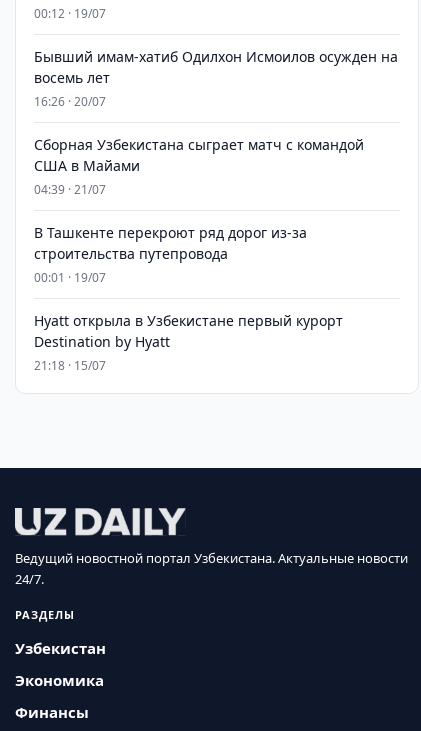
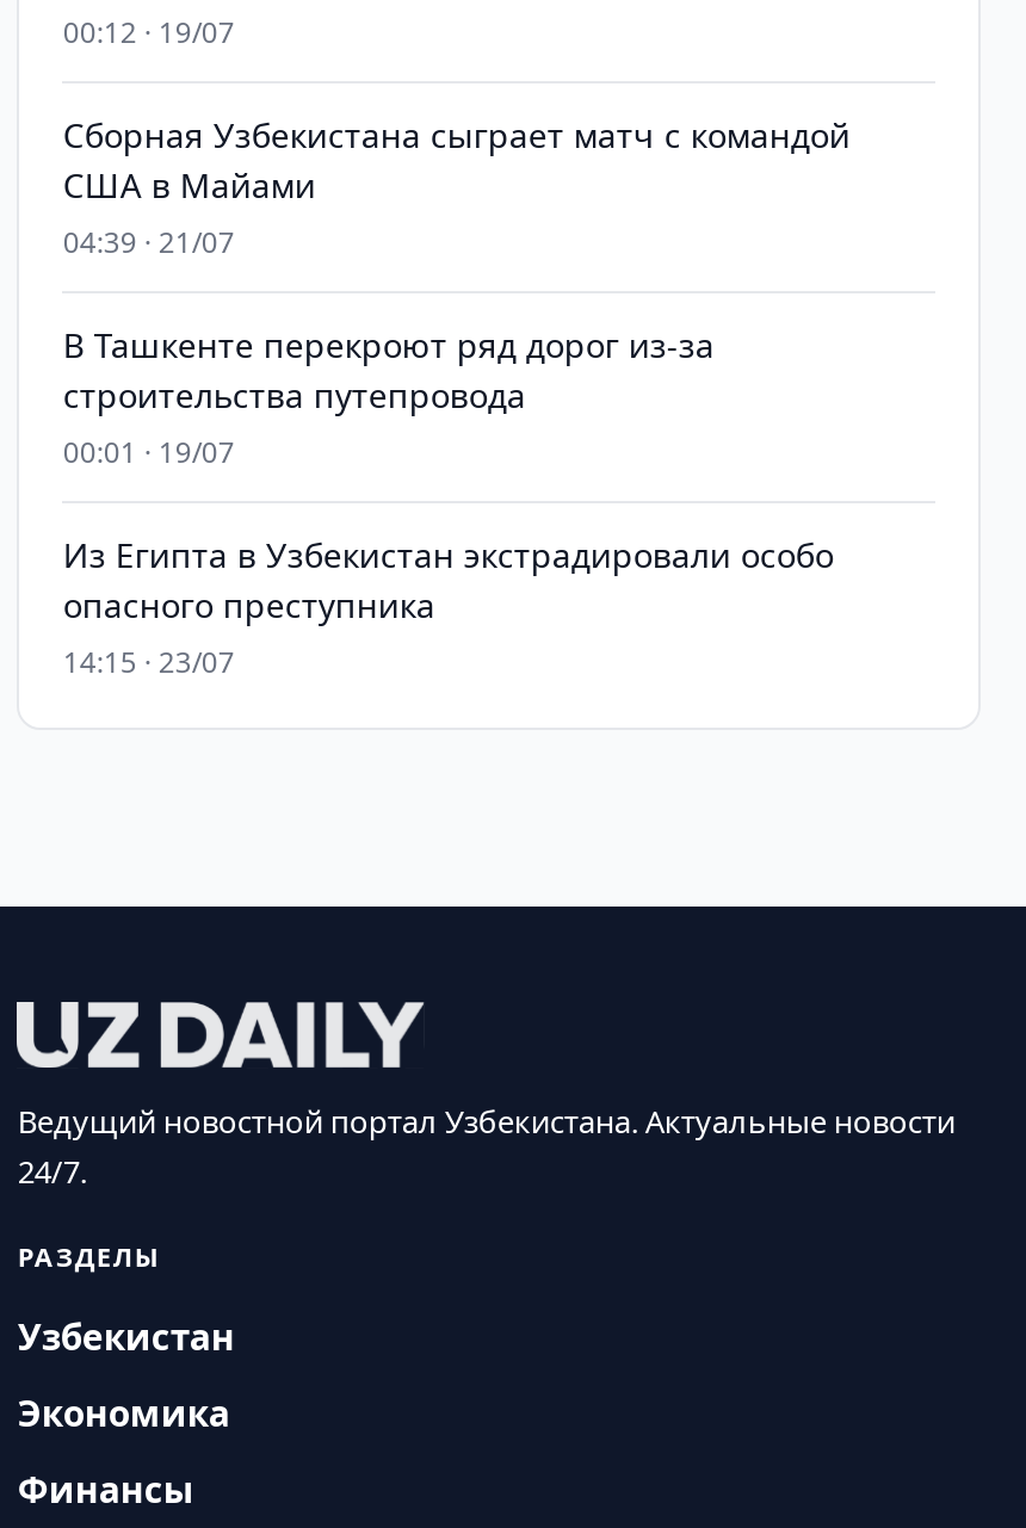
- Бывший имам-хатиб Одилхон Исмоилов осужден на
- восемь лет
- 16:26 · 20/07

- Hyatt открыла в Узбекистане первый курорт
- Destination by Hyatt
- 21:18 · 15/07
+ Из Египта в Узбекистан экстрадировали особо
+ опасного преступника
+ 14:15 · 23/07
